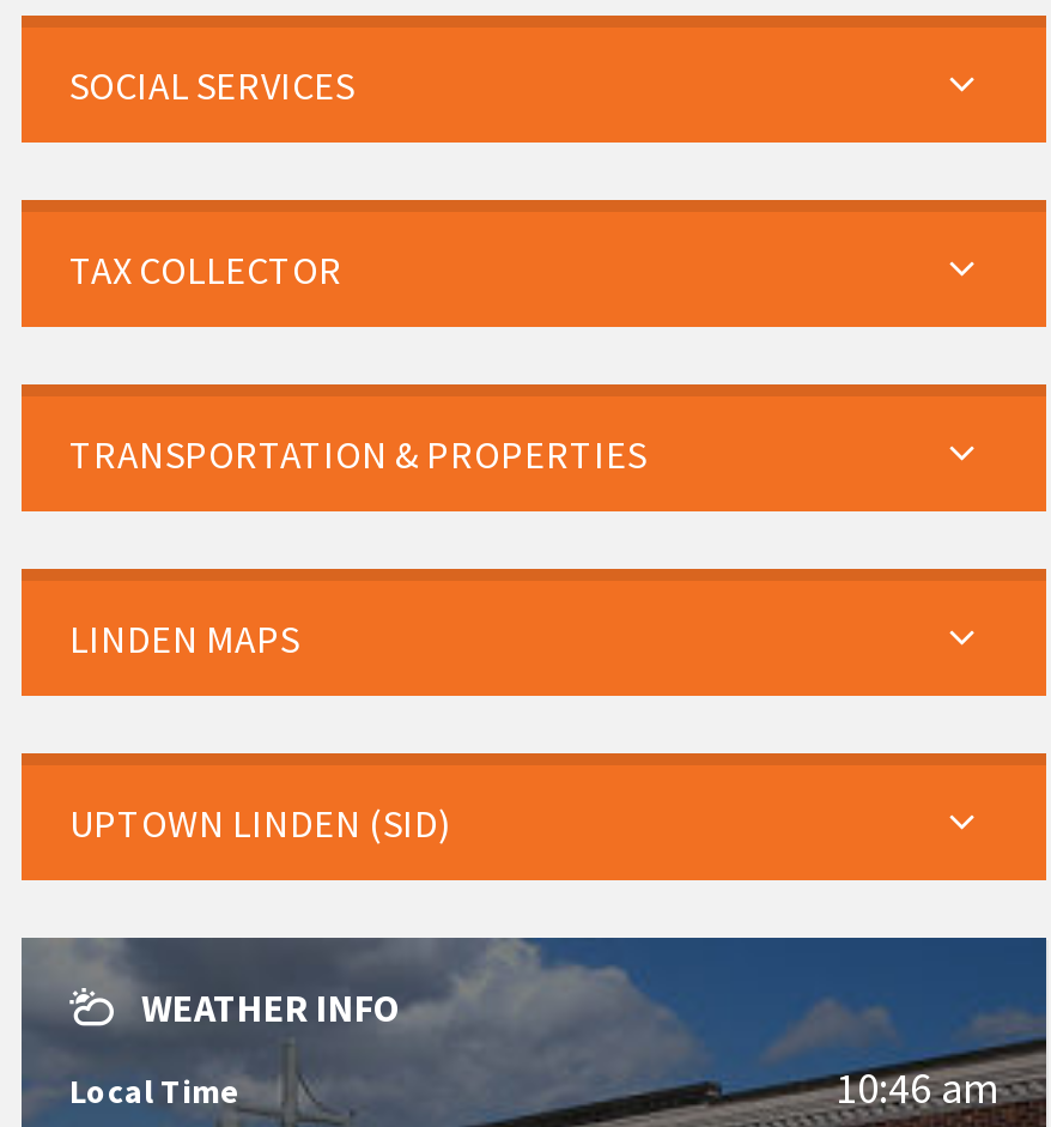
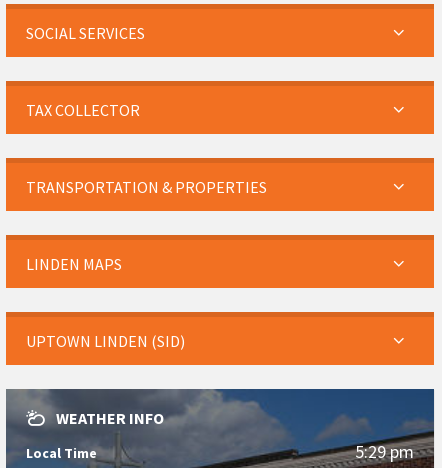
- 10:46 am
+ 5:29 pm
